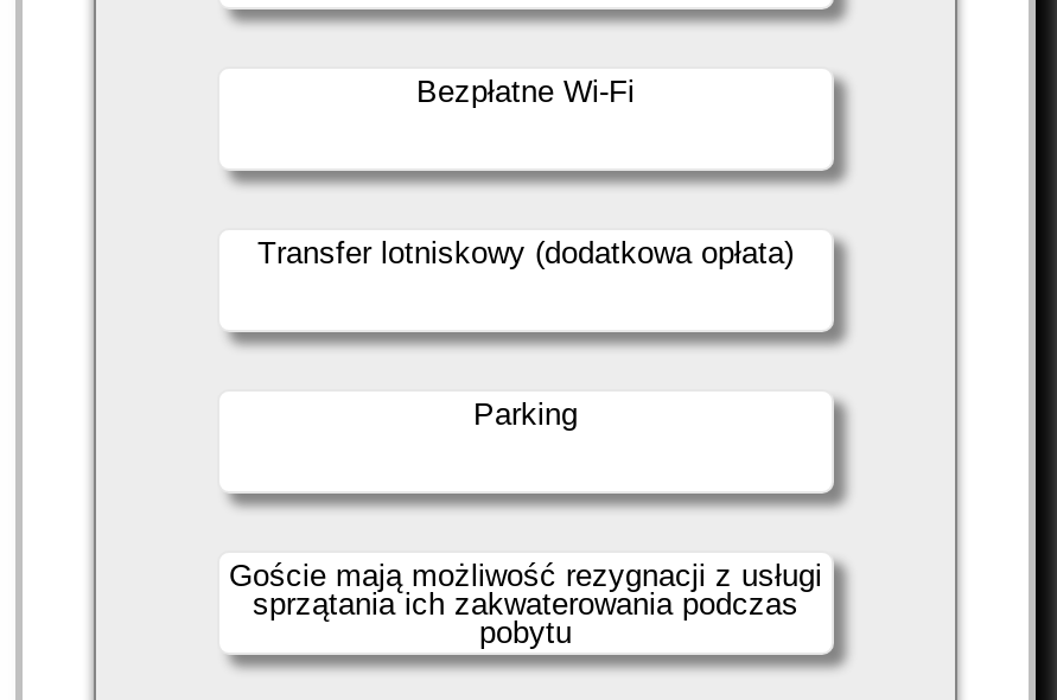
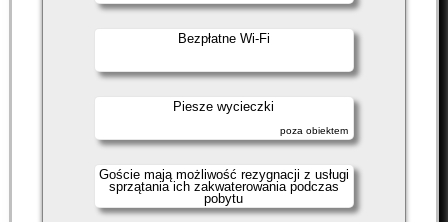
- Transfer lotniskowy (dodatkowa opłata)
+ Piesze wycieczki

- Parking
+ poza obiektem
